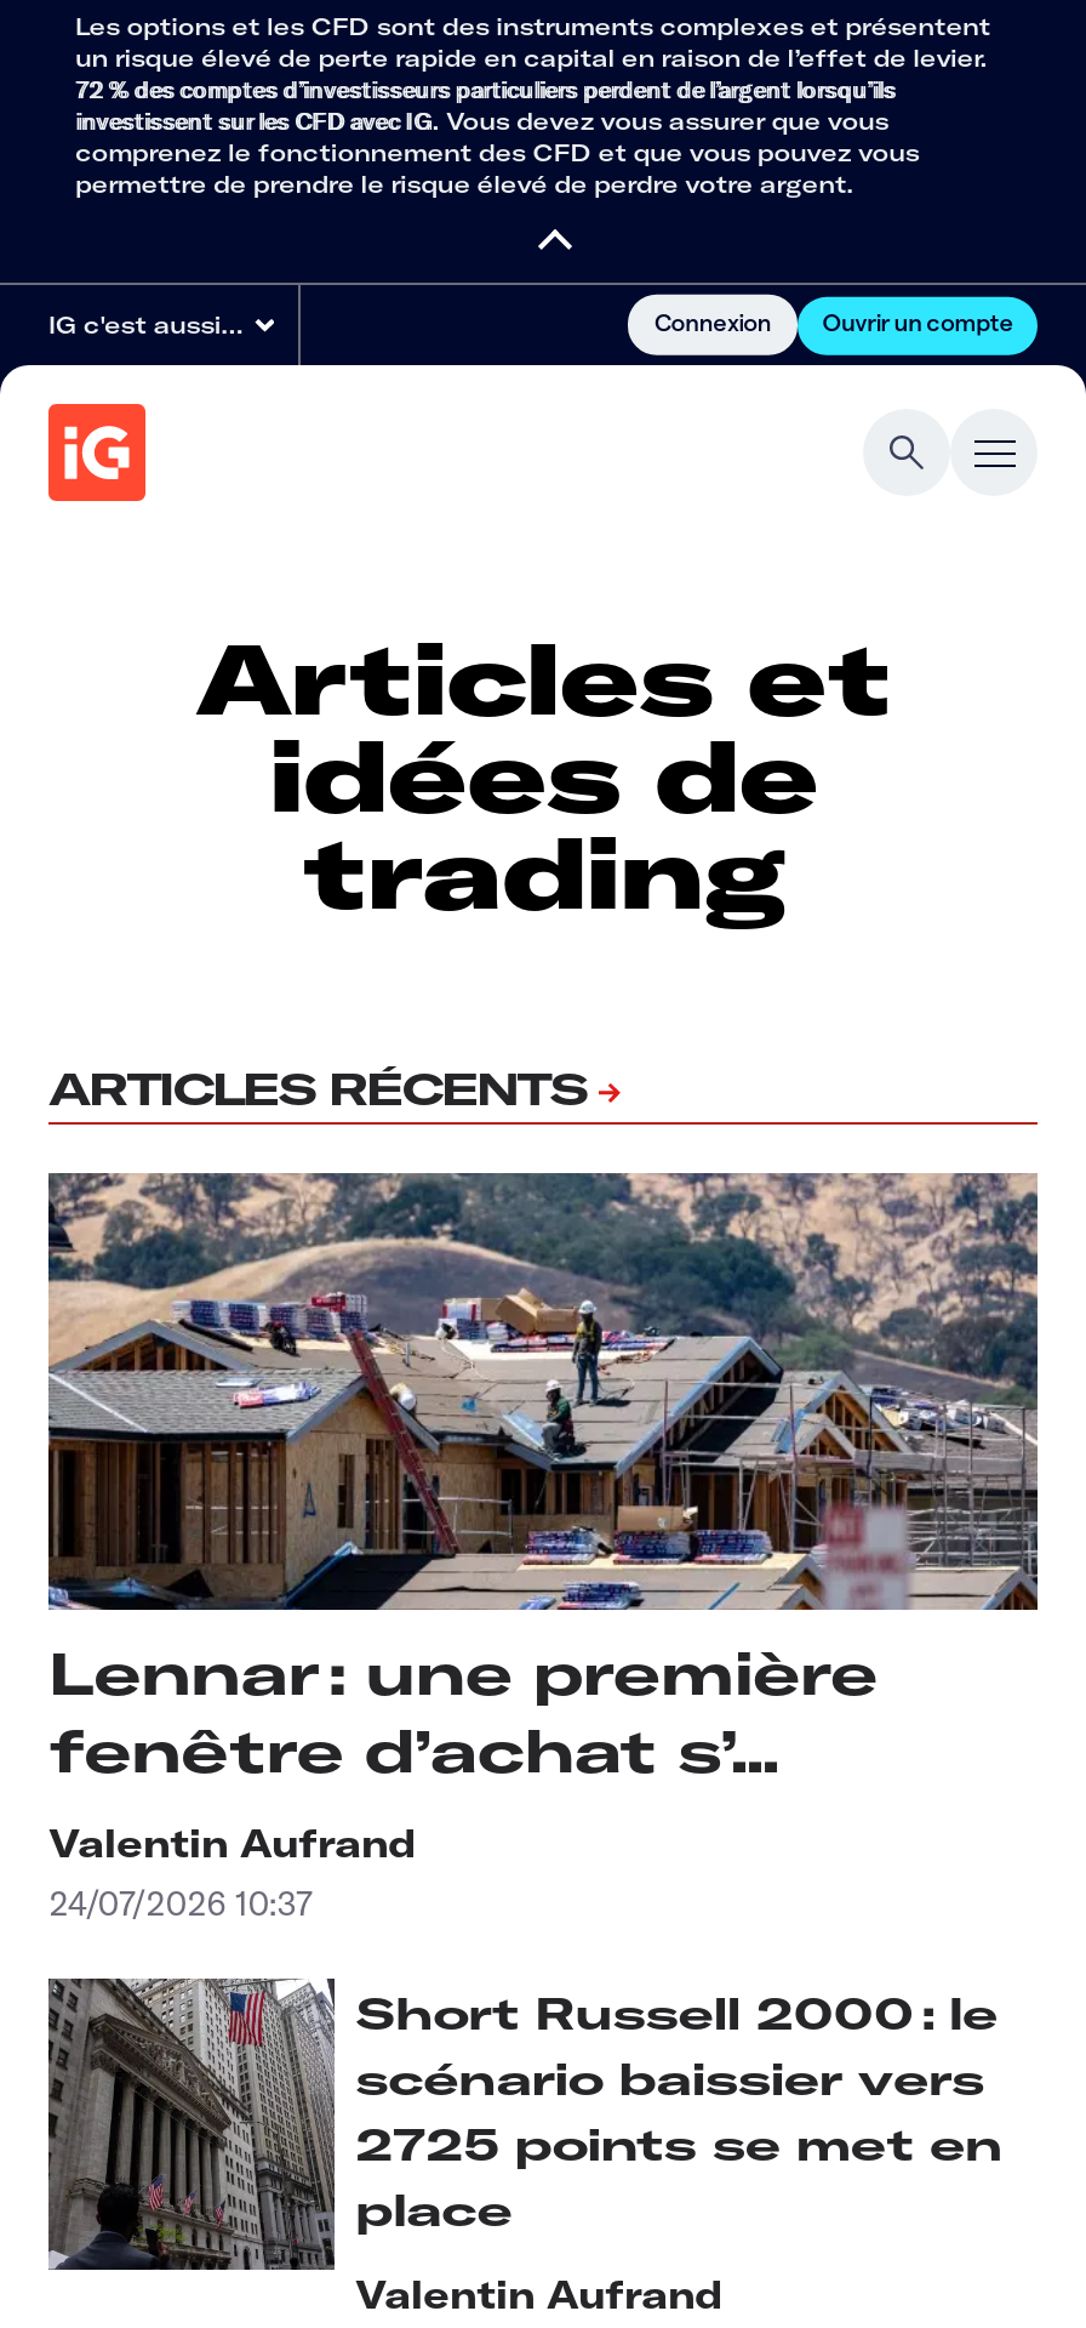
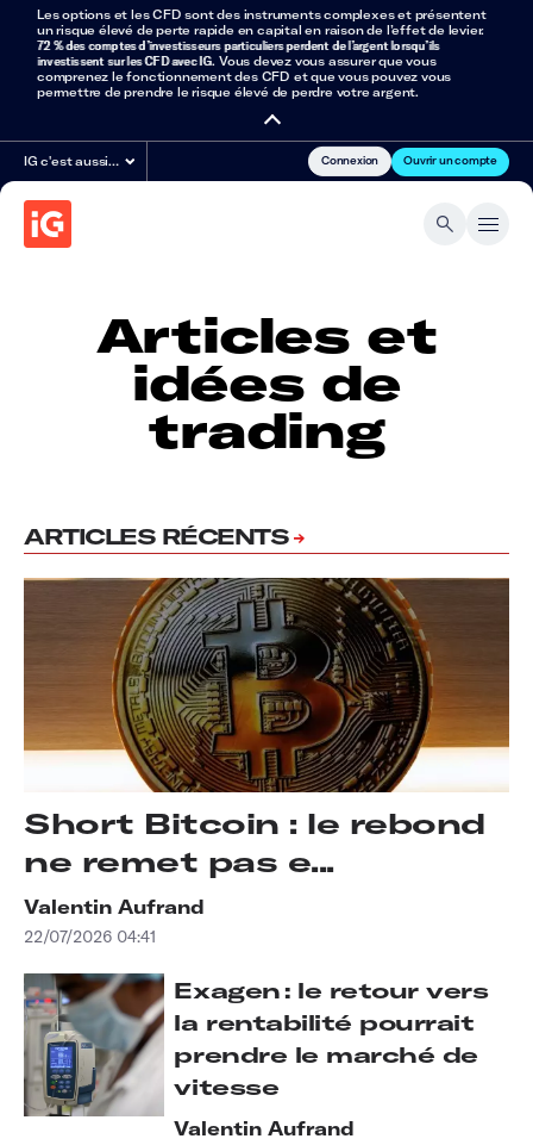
- [image]
- Lennar : une première
- fenêtre d’achat s’...
+ [image]
+ Short Bitcoin : le rebond
+ ne remet pas e...

- 24/07/2026 10:37
+ 22/07/2026 04:41

- [image]
- Short Russell 2000 : le
- scénario baissier vers
- 2725 points se met en
- place
+ [image]
+ Exagen : le retour vers
+ la rentabilité pourrait
+ prendre le marché de
+ vitesse
